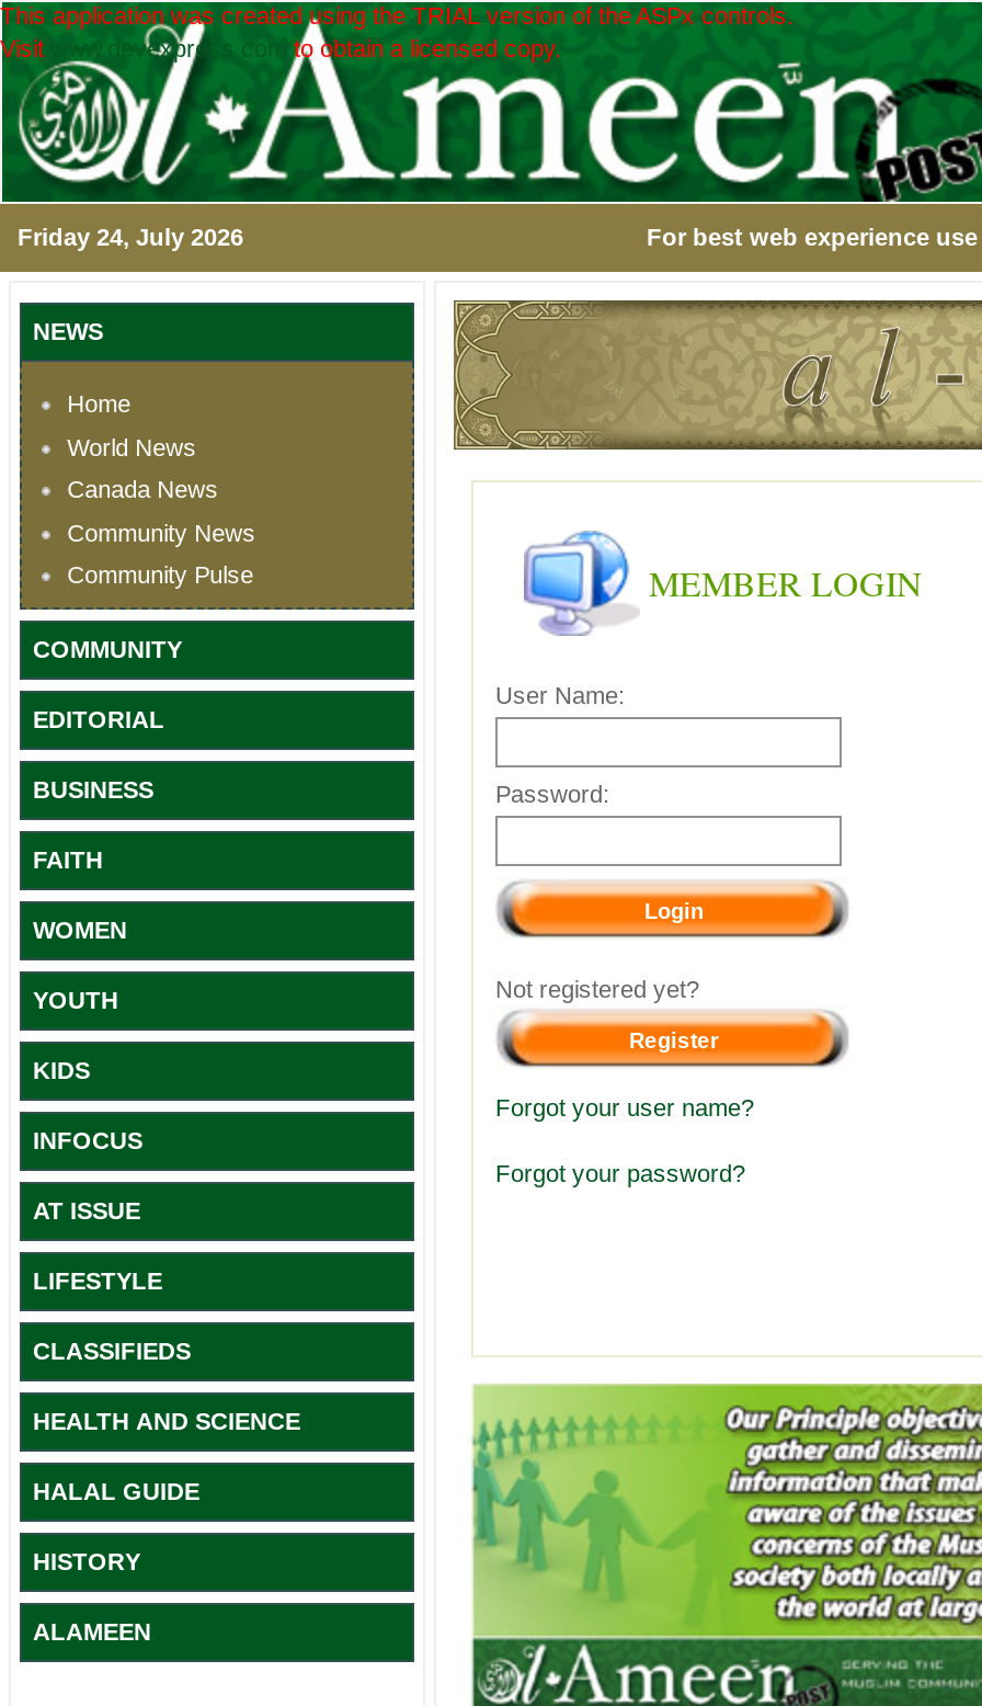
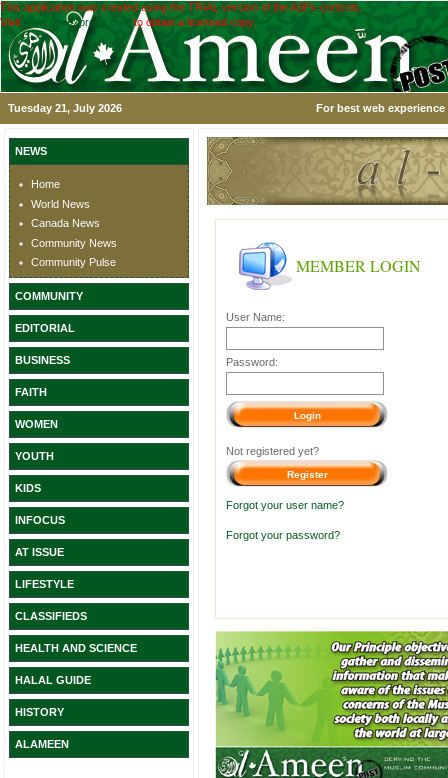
- Friday 24, July 2026
+ Tuesday 21, July 2026
